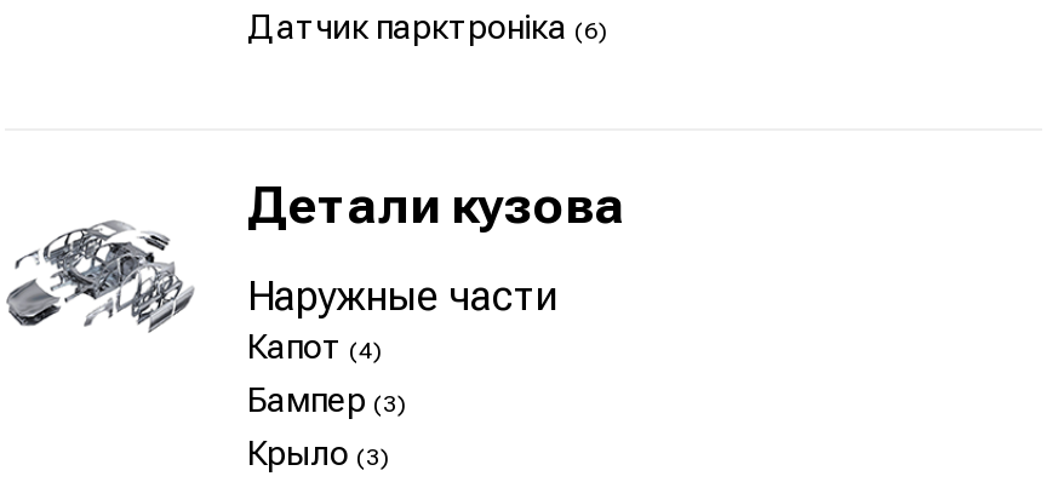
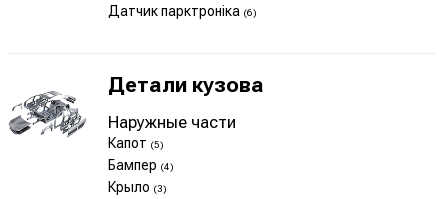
- Капот (4)
+ Капот (5)

- Бампер (3)
+ Бампер (4)
